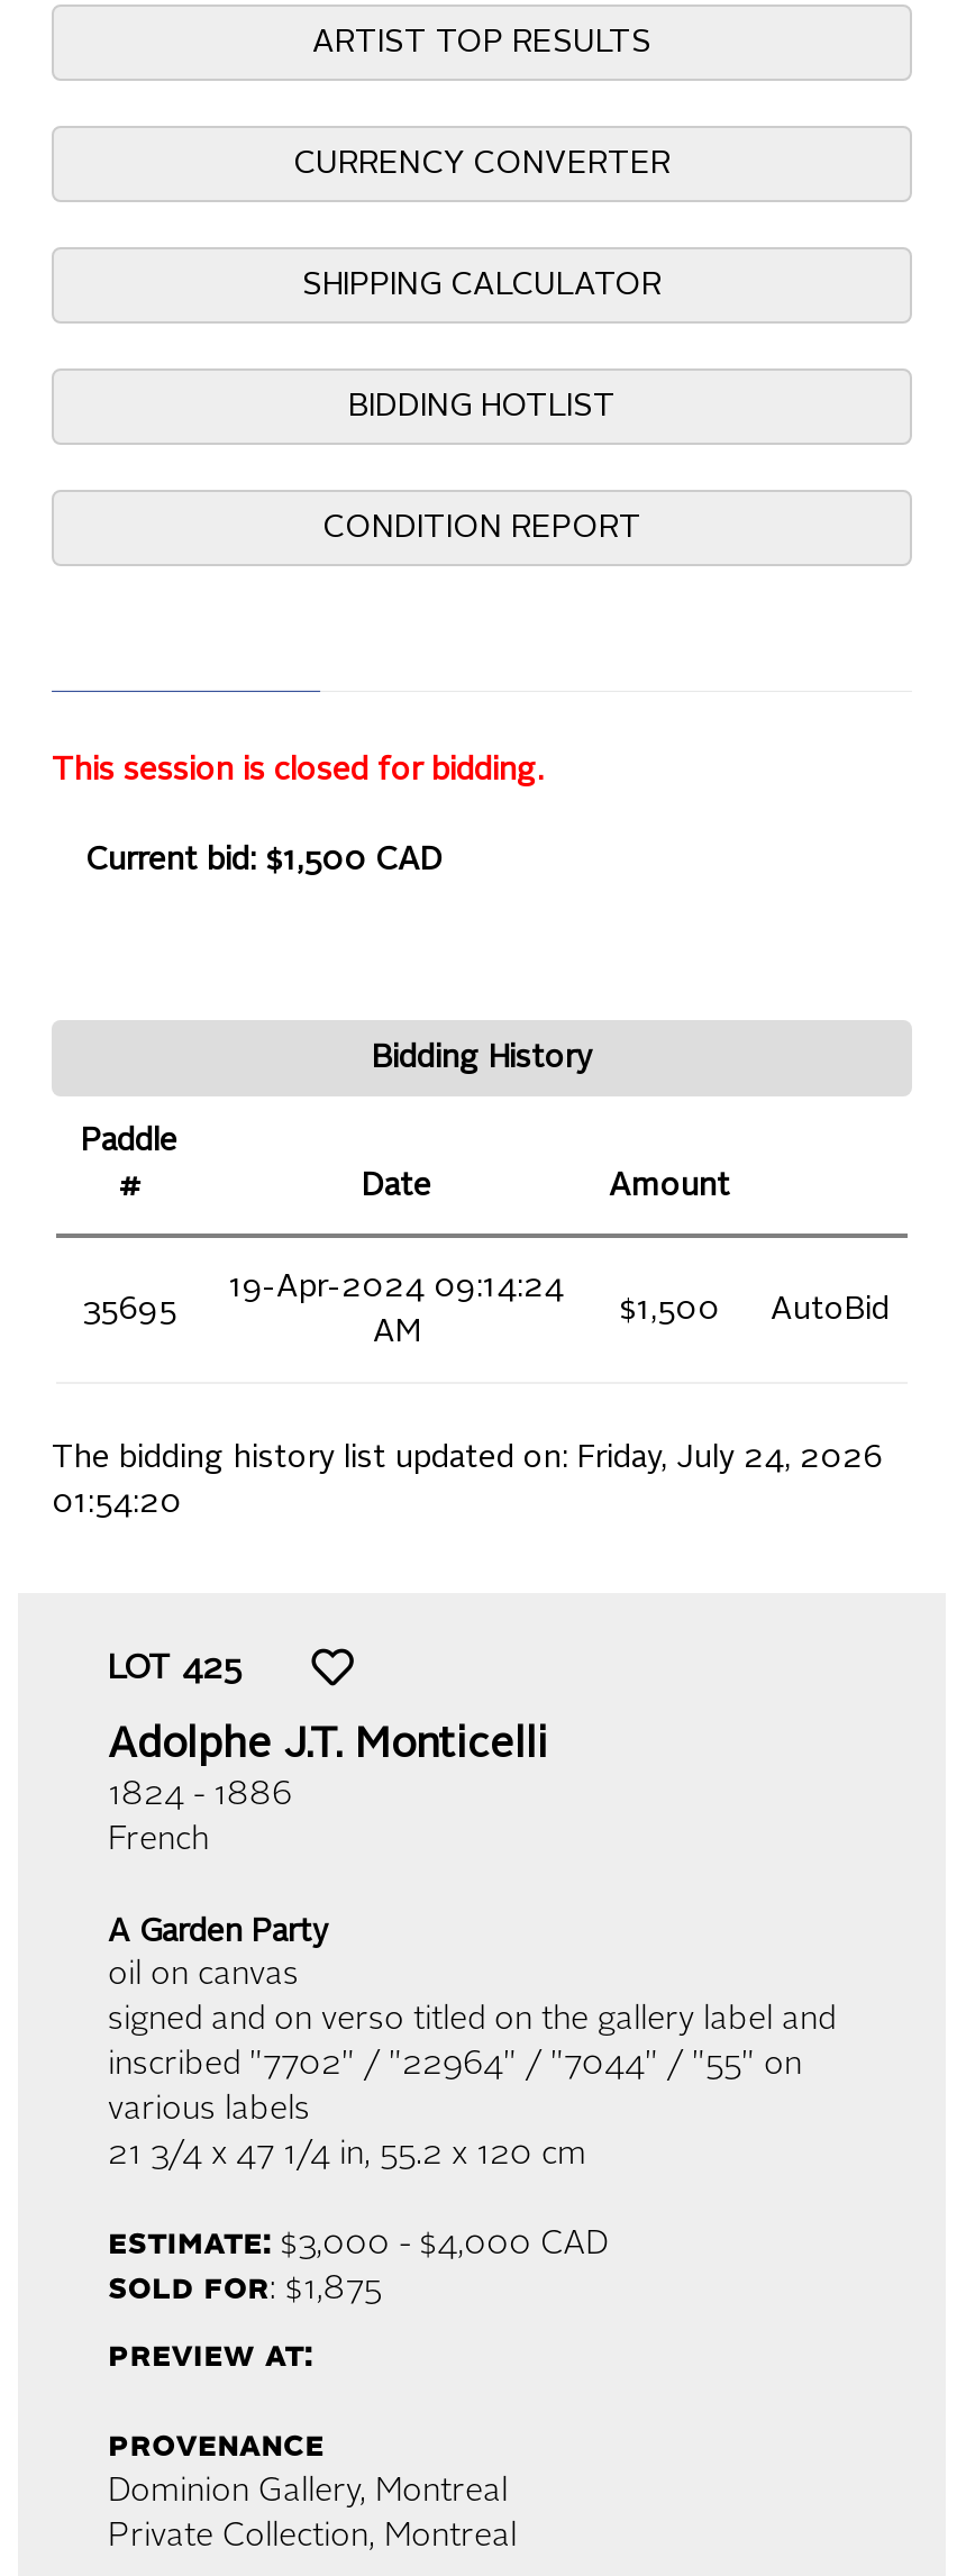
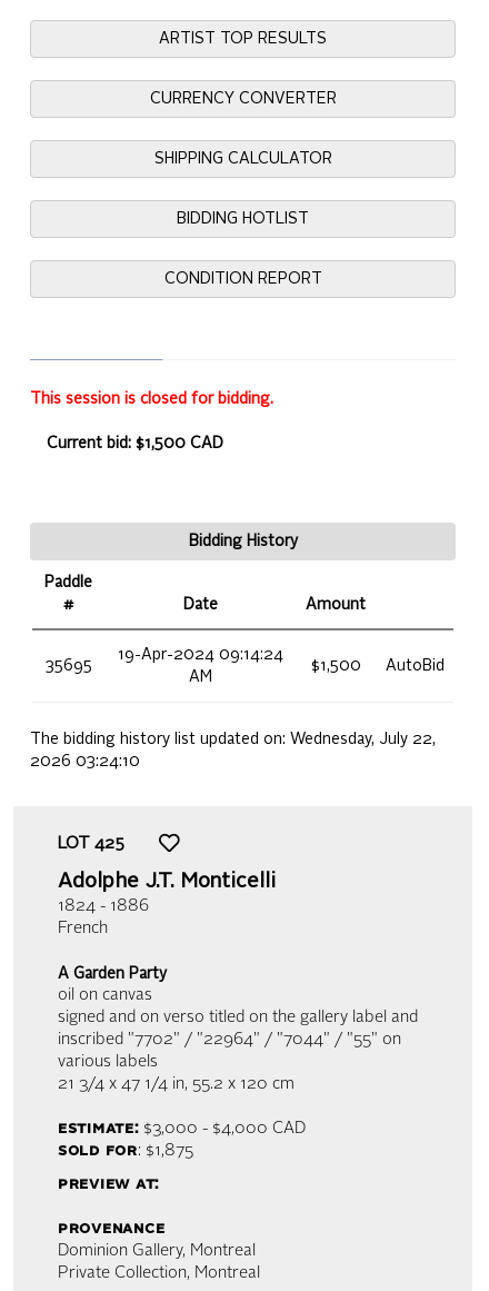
- The bidding history list updated on: Friday, July 24, 2026
- 01:54:20
+ The bidding history list updated on: Wednesday, July 22,
+ 2026 03:24:10
